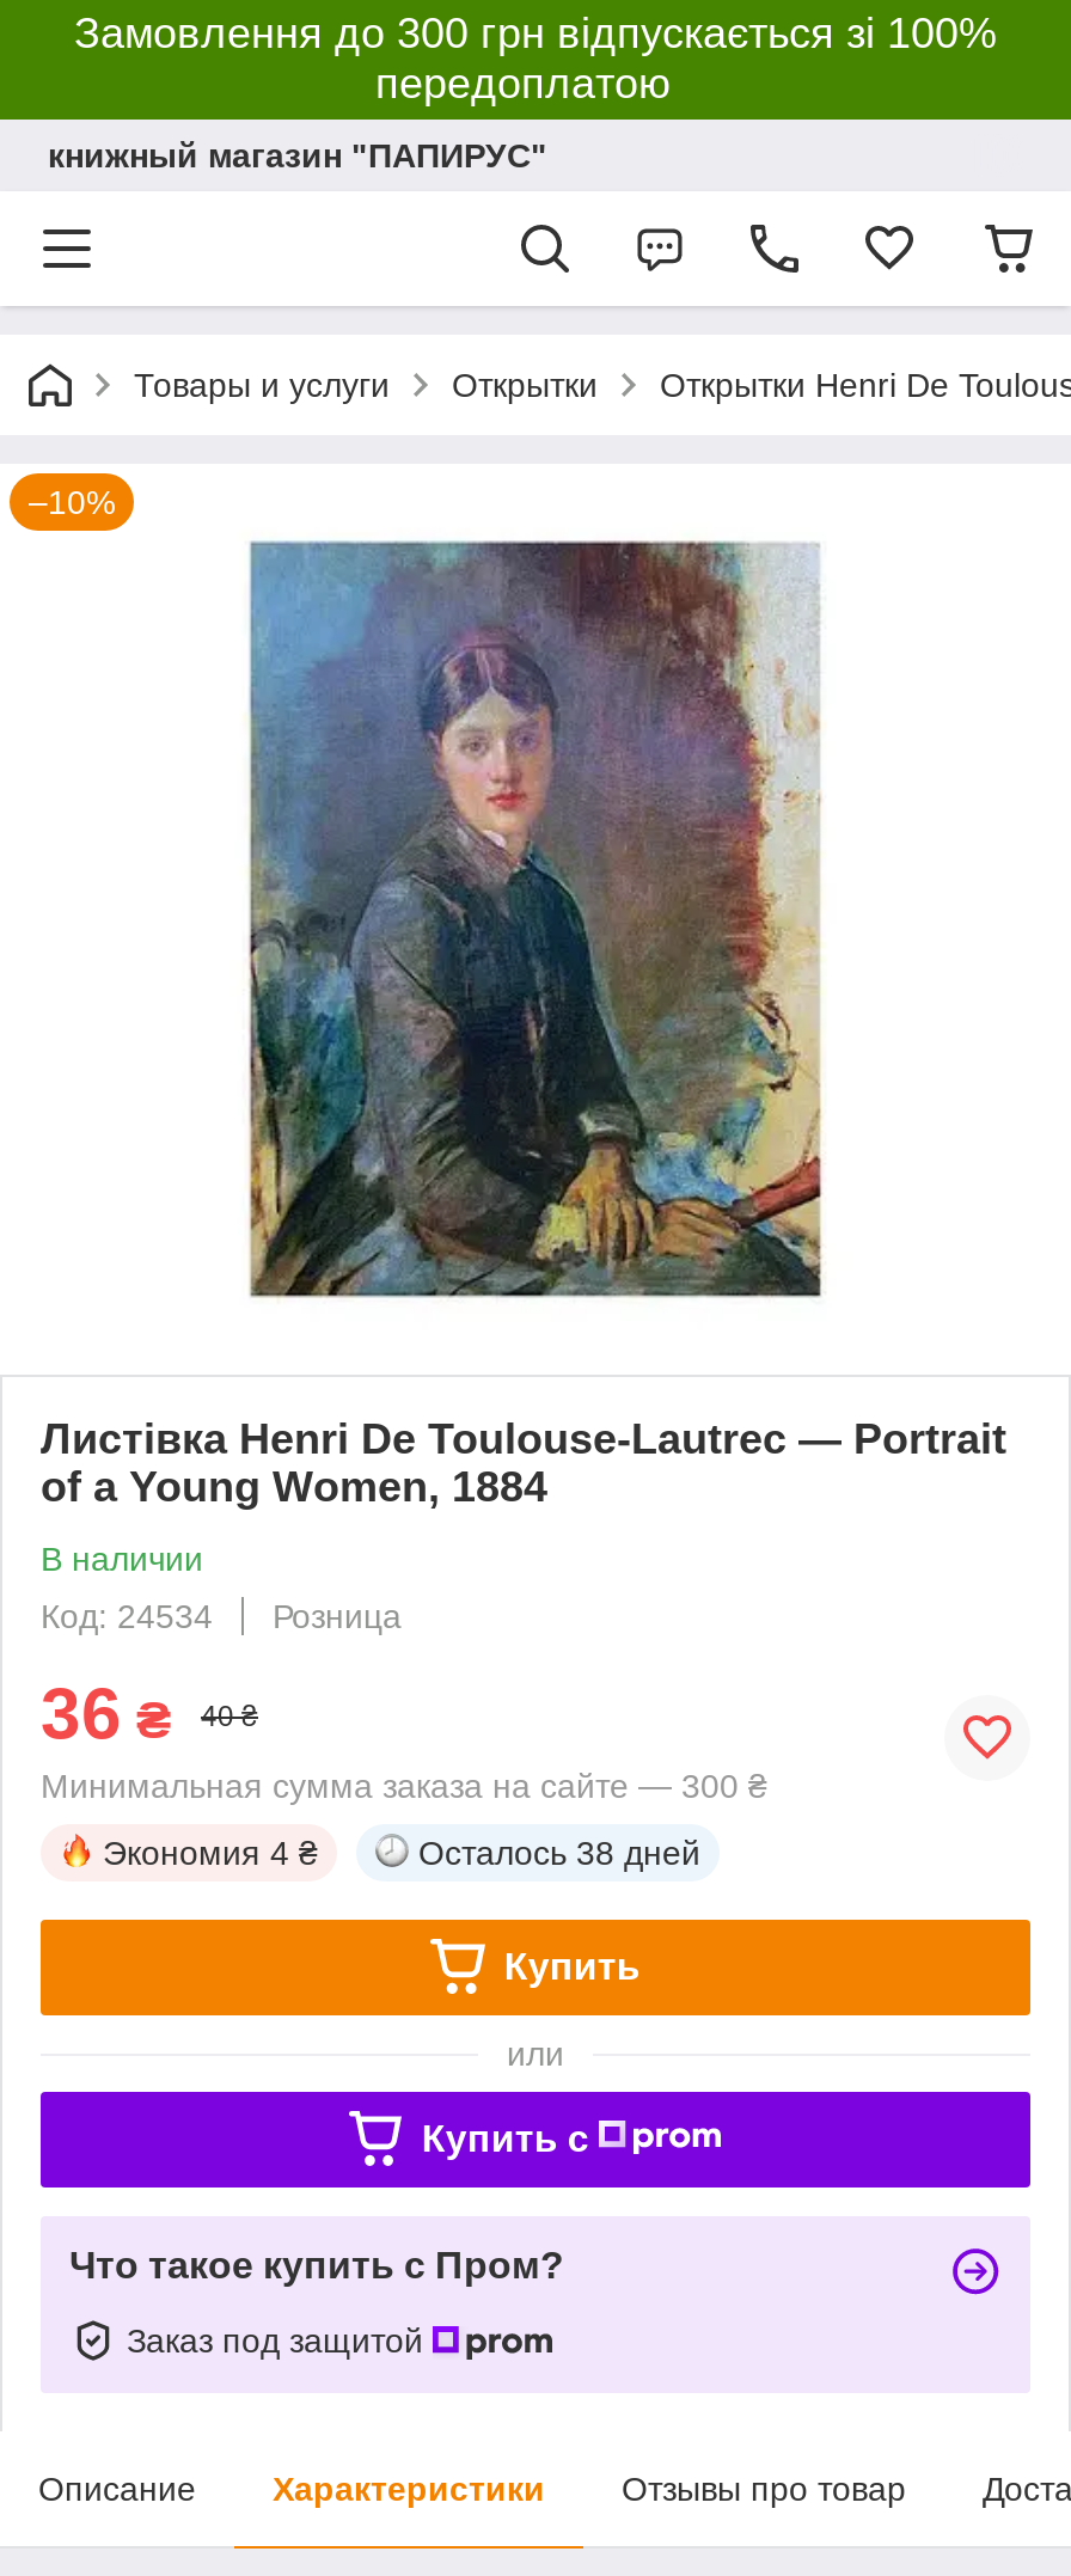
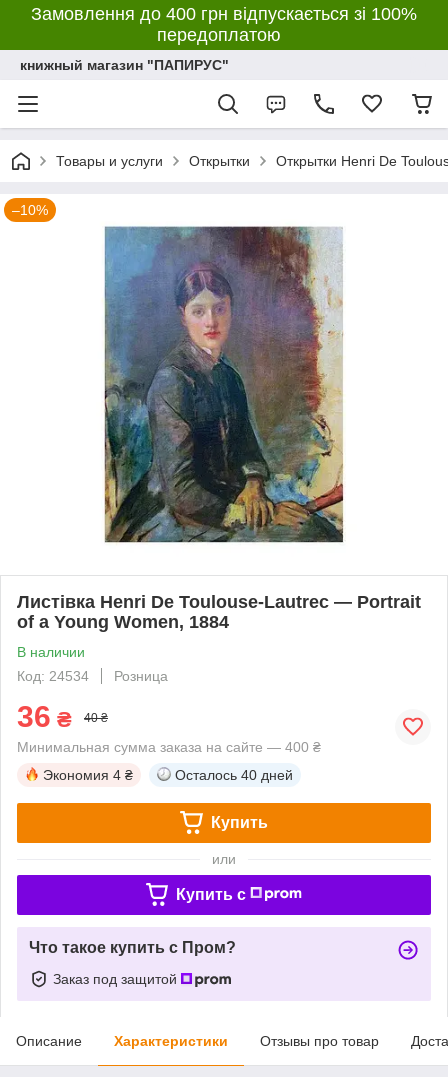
- Замовлення до 300 грн відпускається зі 100%
+ Замовлення до 400 грн відпускається зі 100%

- Минимальная сумма заказа на сайте — 300 ₴
+ Минимальная сумма заказа на сайте — 400 ₴

- Осталось 38 дней
+ Осталось 40 дней
